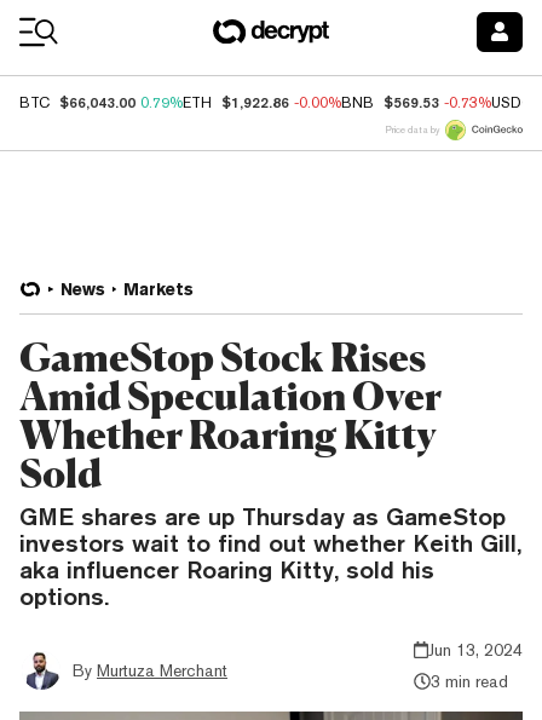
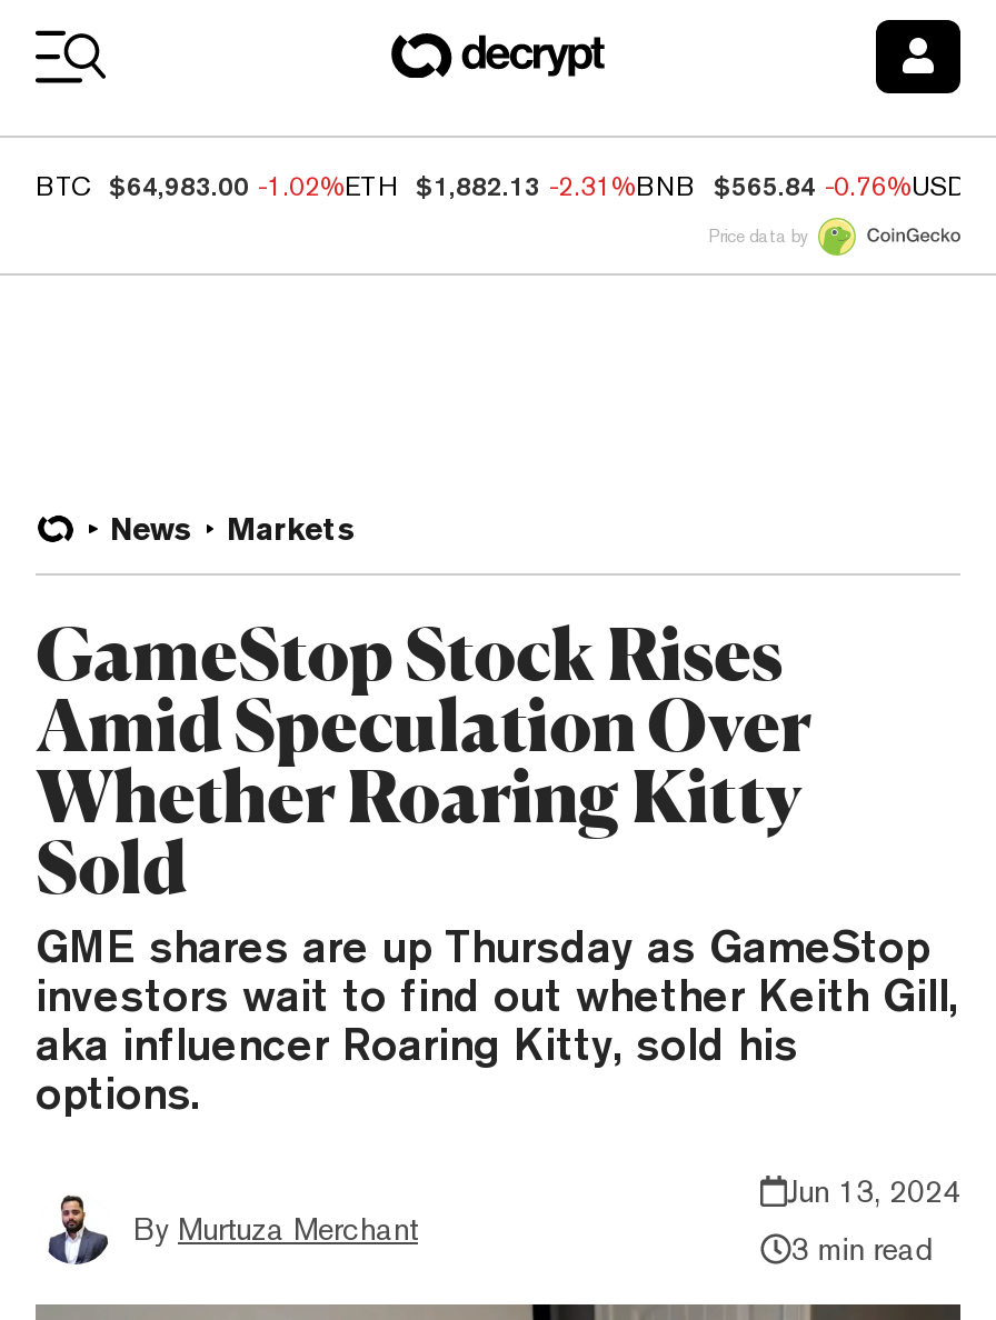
- BTC $66,043.00 0.79%ETH $1,922.86 -0.00%BNB $569.53 -0.73%USDC
+ BTC $64,983.00 -1.02%ETH $1,882.13 -2.31%BNB $565.84 -0.76%USDC
